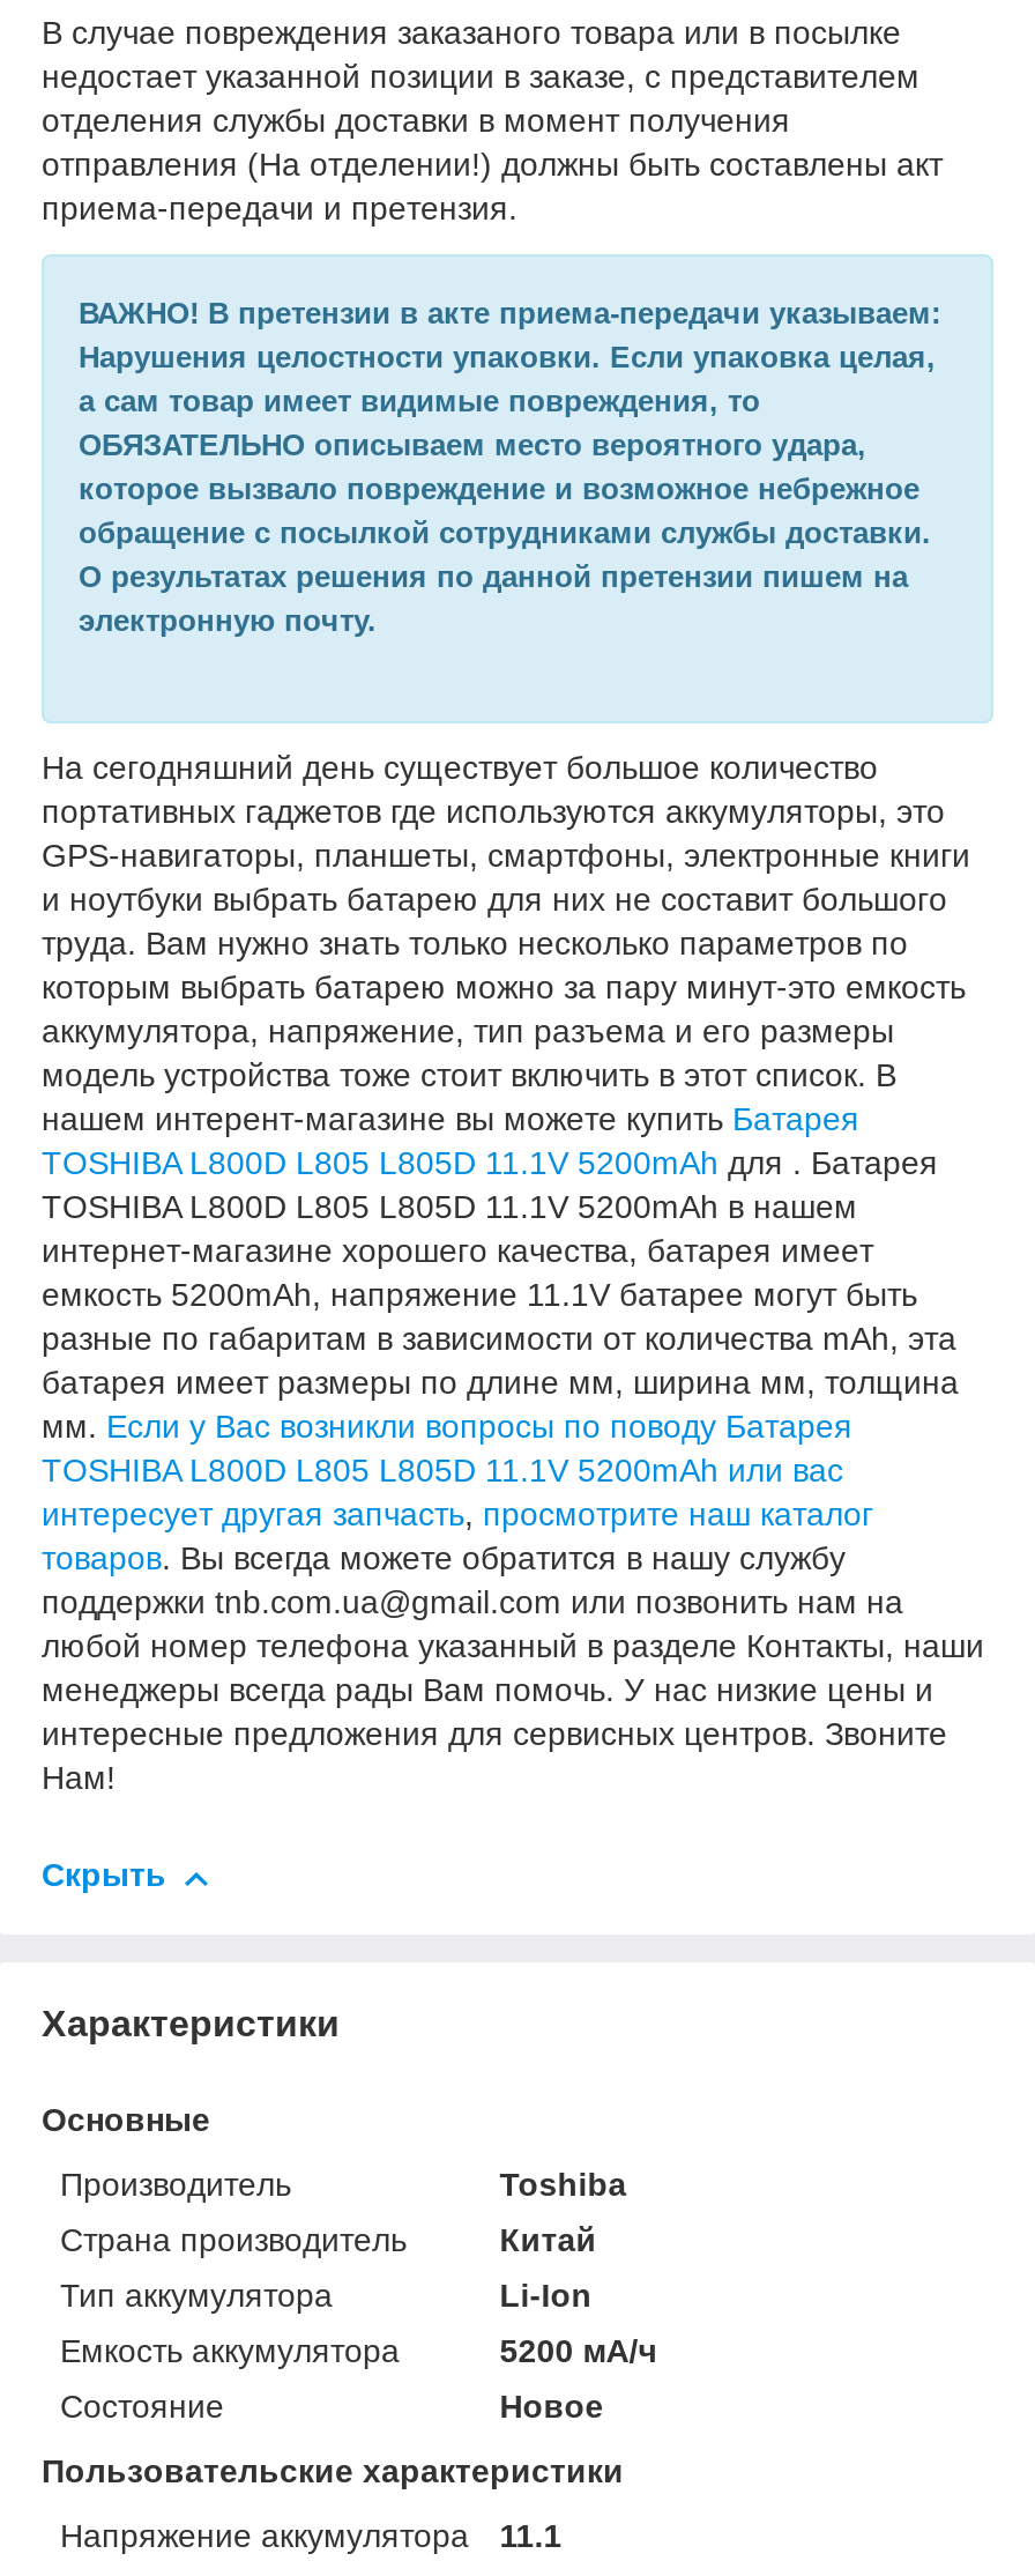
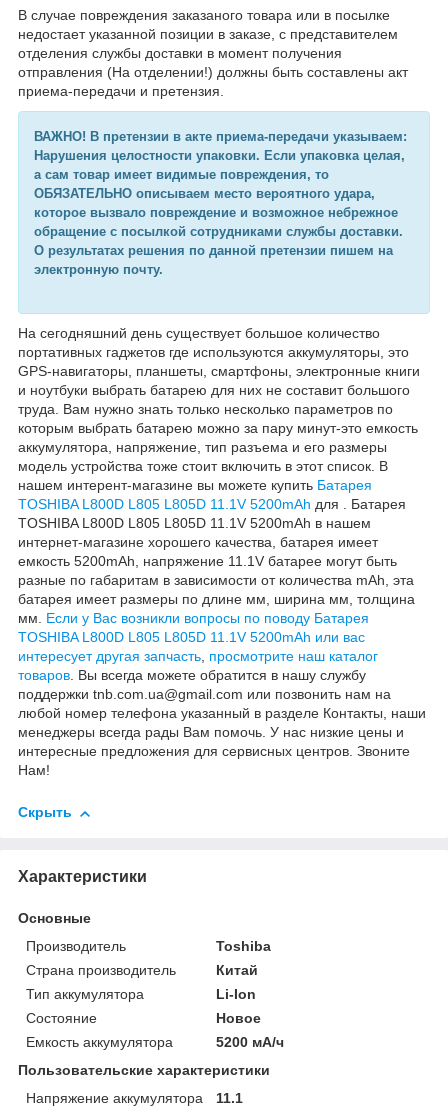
moved down: Емкость аккумулятора | 5200 мА/ч

moved up: Состояние | Новое
